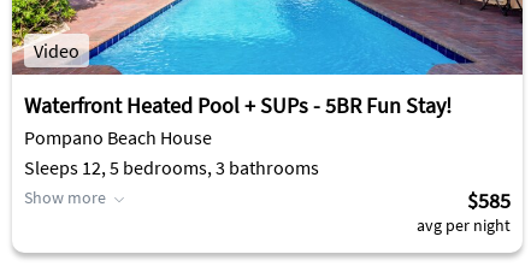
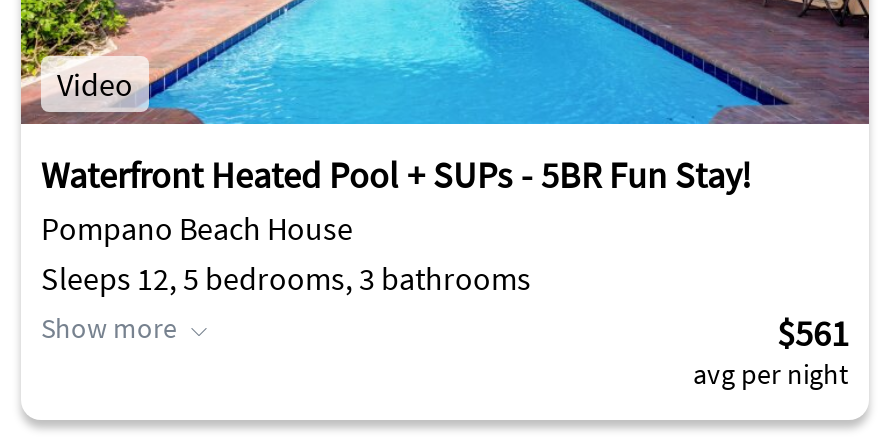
- $585
+ $561
